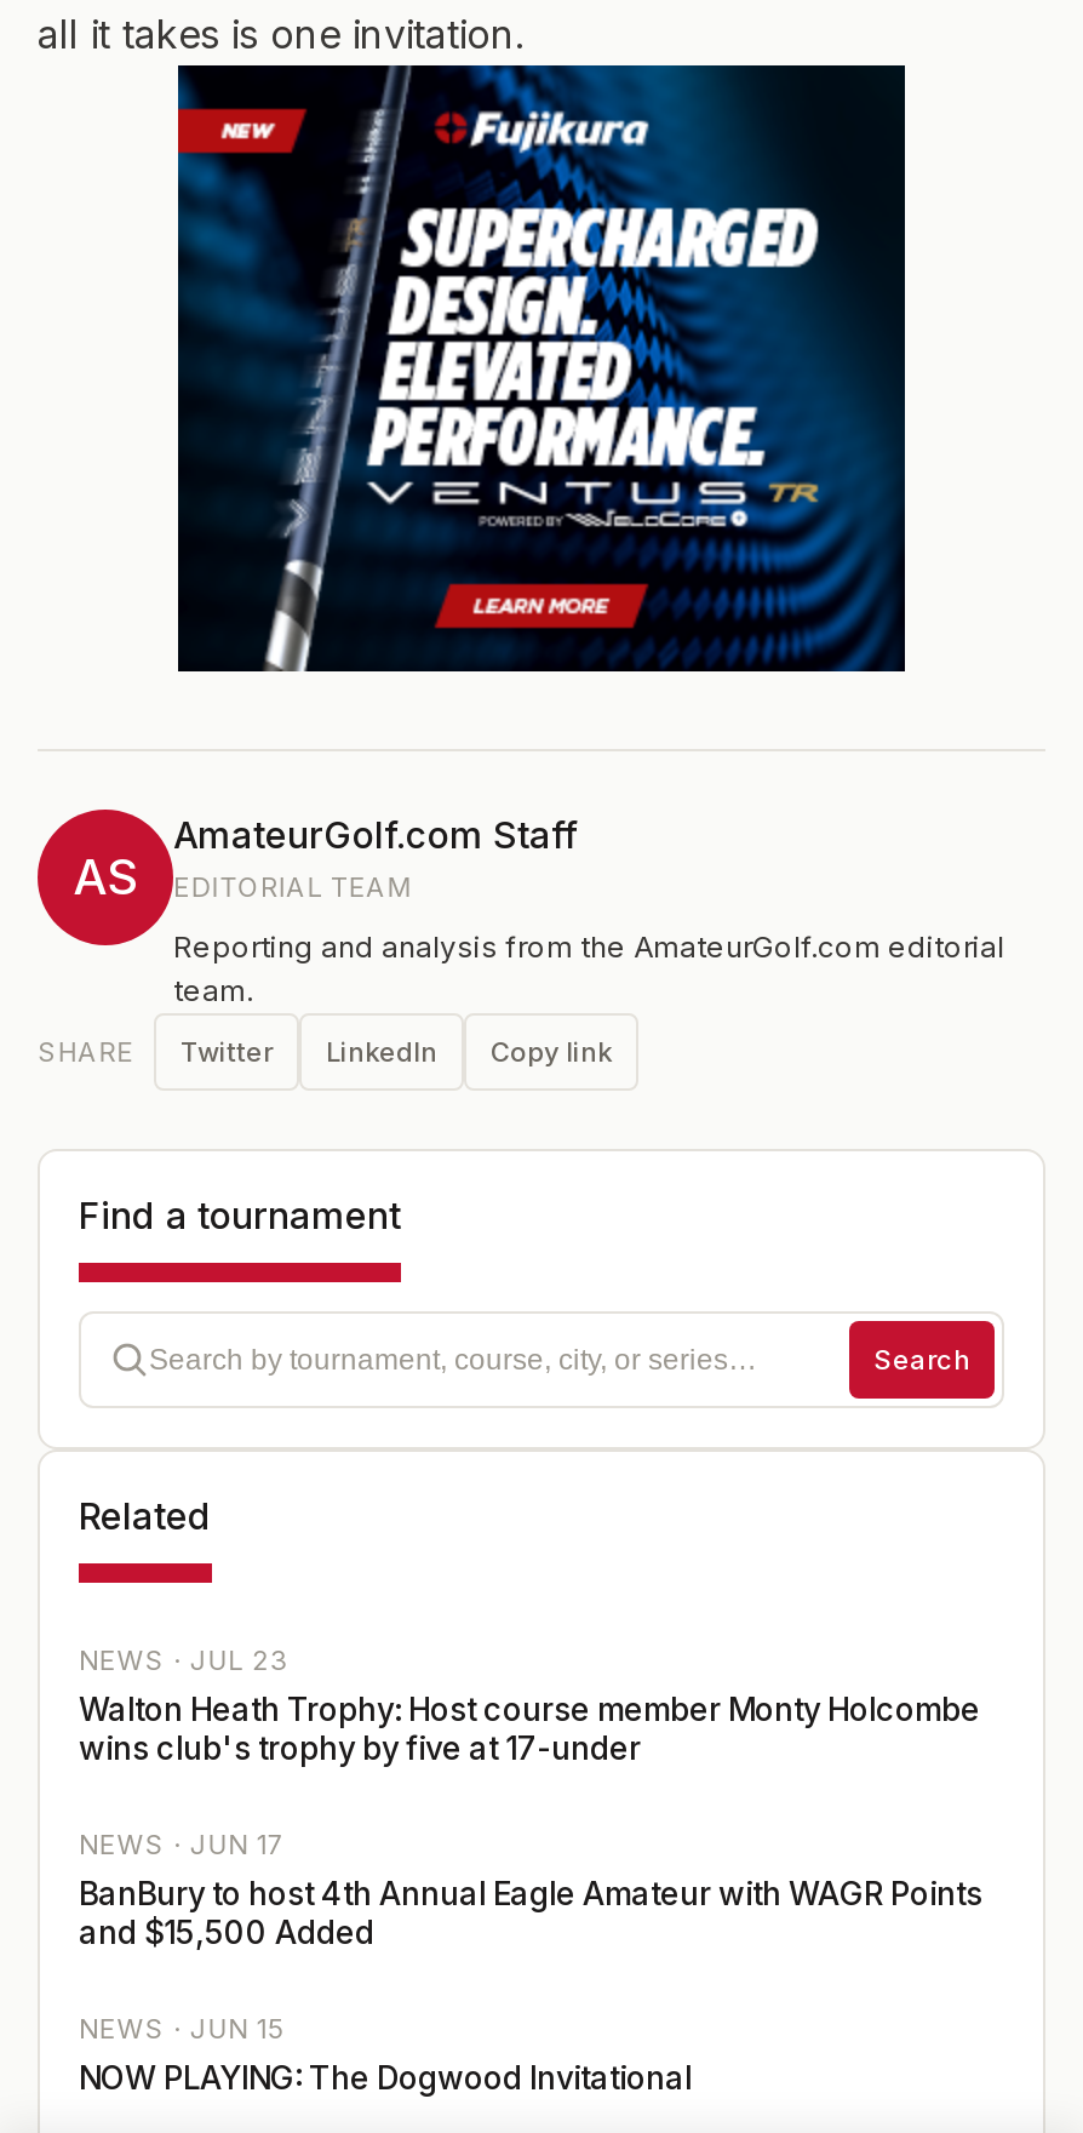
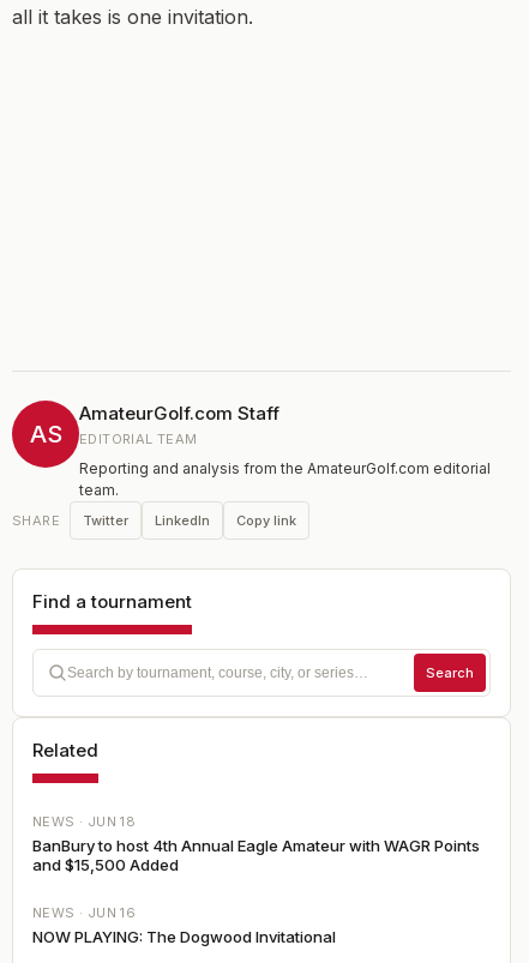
- [image]

- NEWS · JUL 23
- Walton Heath Trophy: Host course member Monty Holcombe
- wins club's trophy by five at 17-under
- NEWS · JUN 17
+ NEWS · JUN 18

- NEWS · JUN 15
+ NEWS · JUN 16
